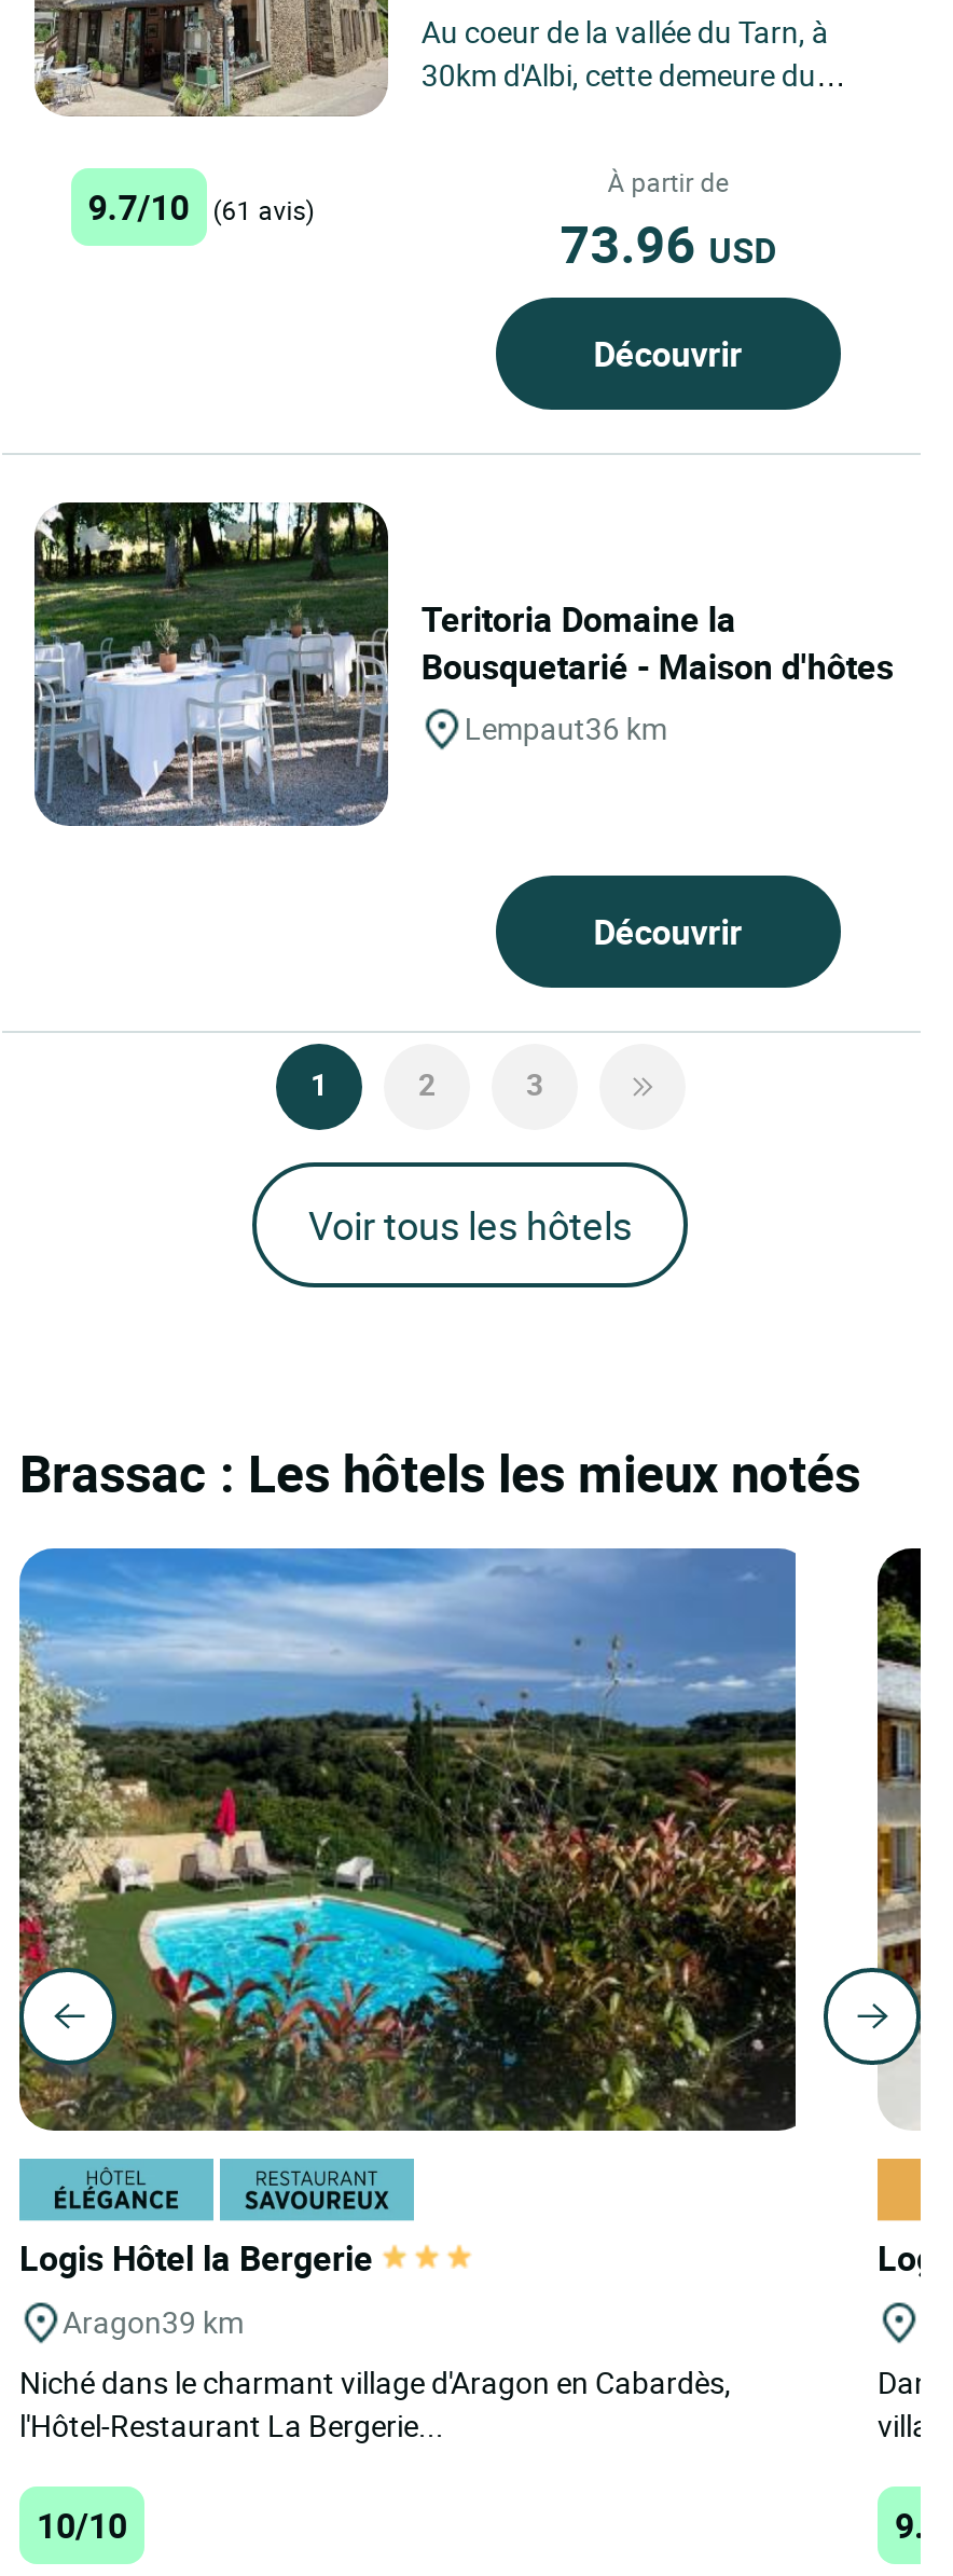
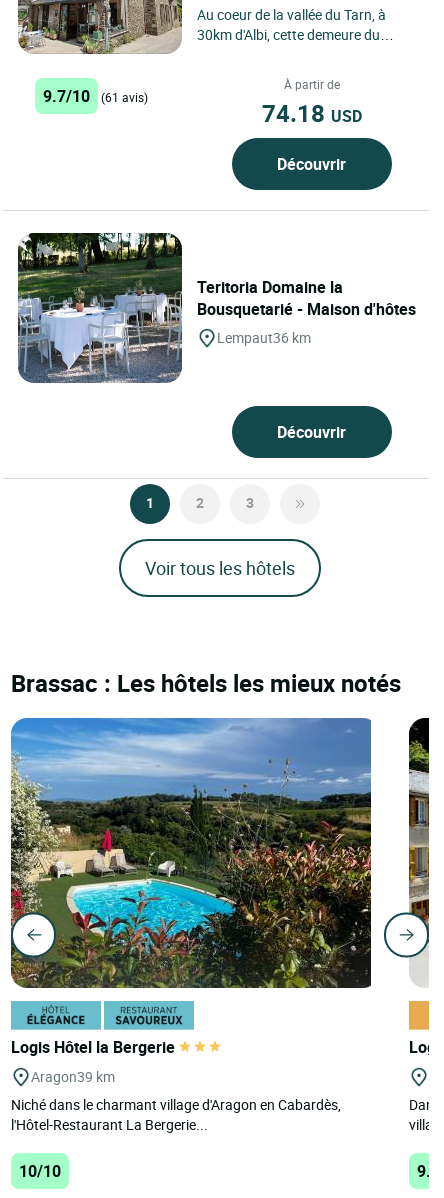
- 73.96 USD
+ 74.18 USD
